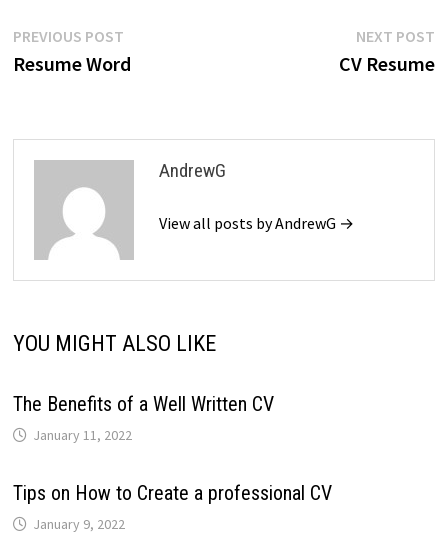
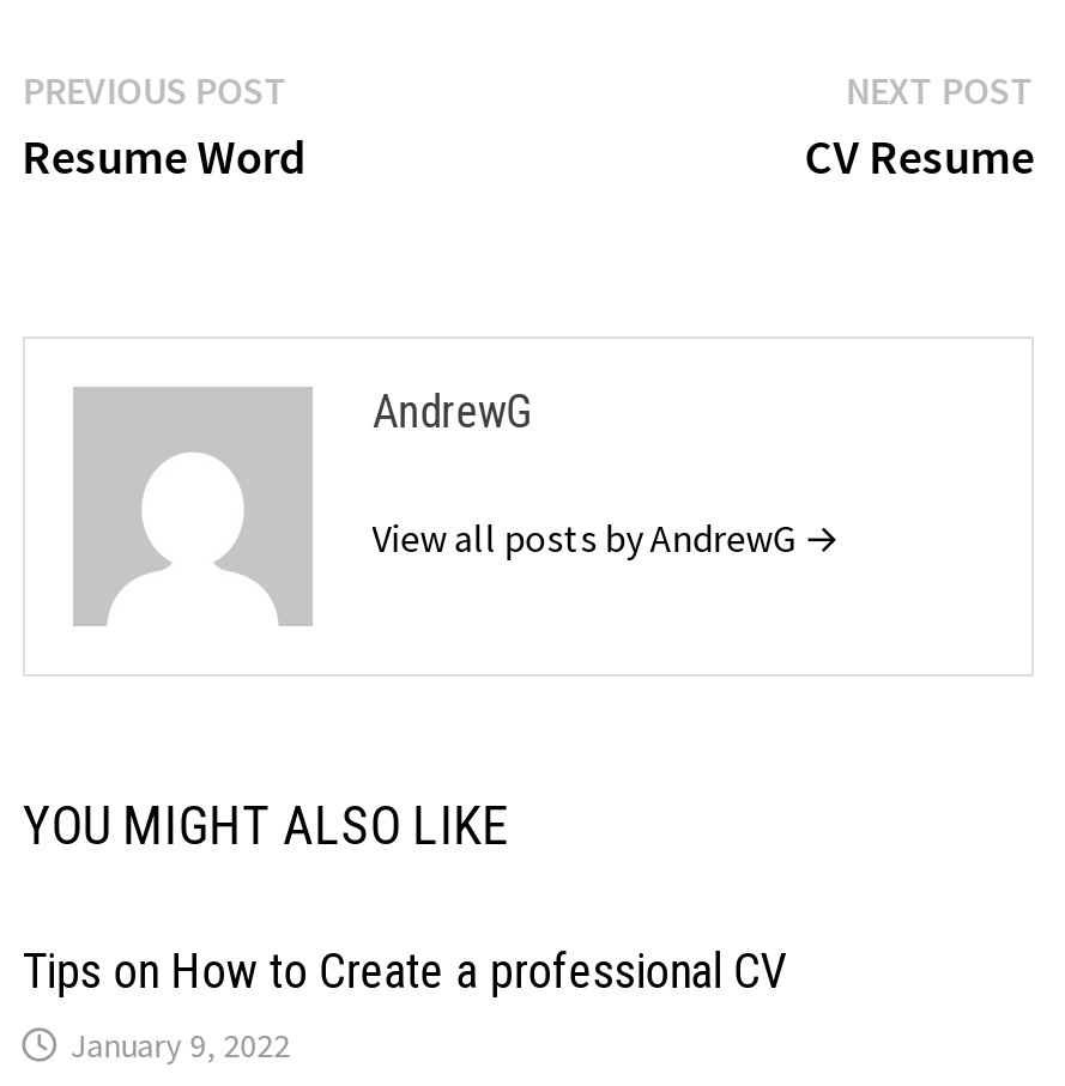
- The Benefits of a Well Written CV
- January 11, 2022
